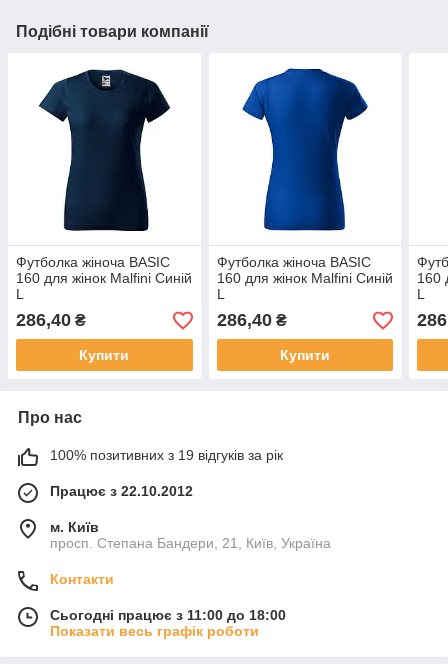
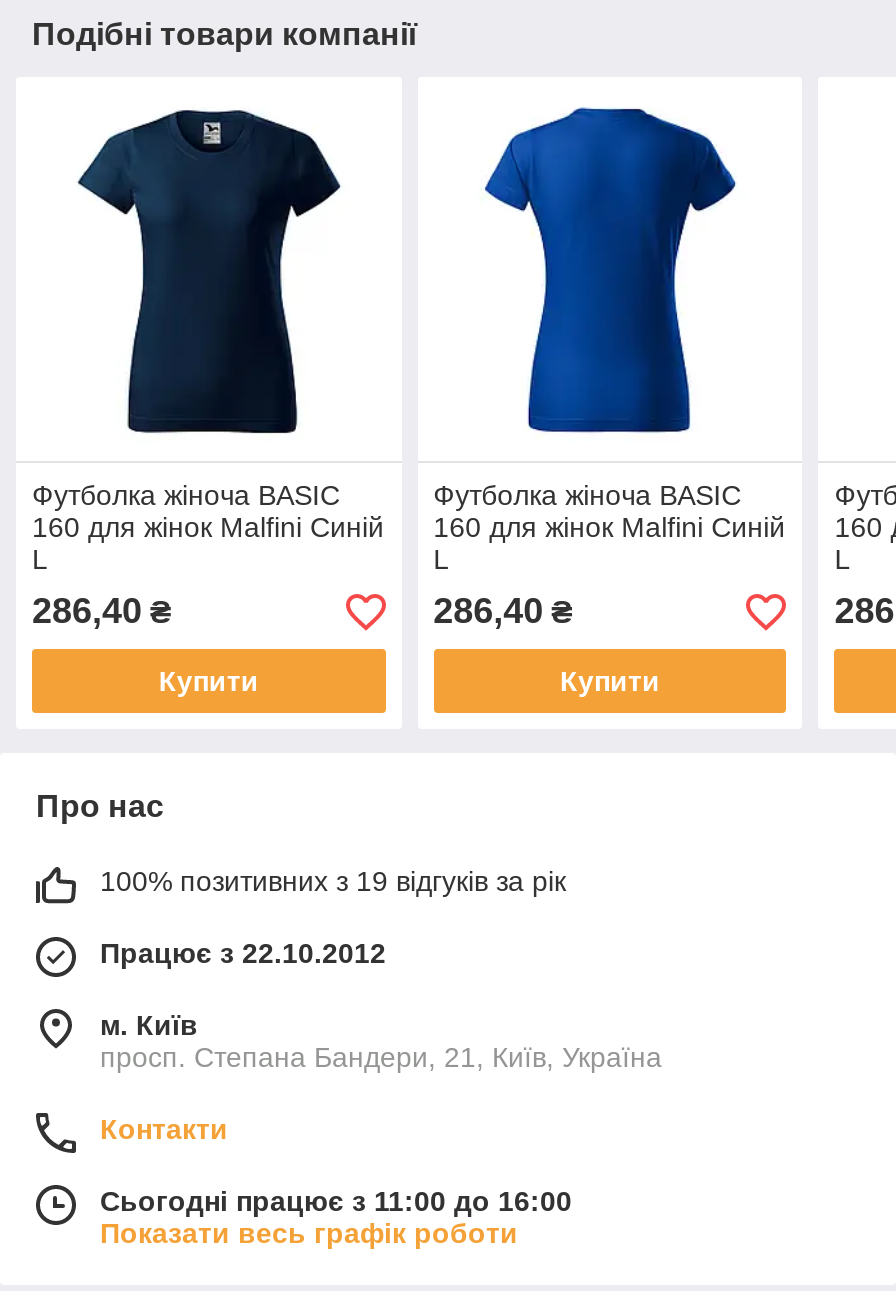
- Сьогодні працює з 11:00 до 18:00
+ Сьогодні працює з 11:00 до 16:00
